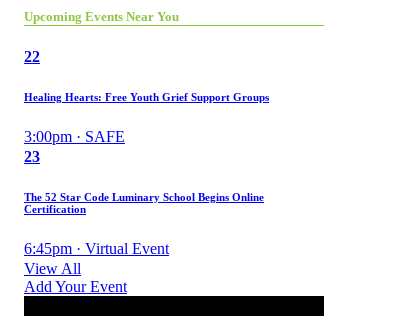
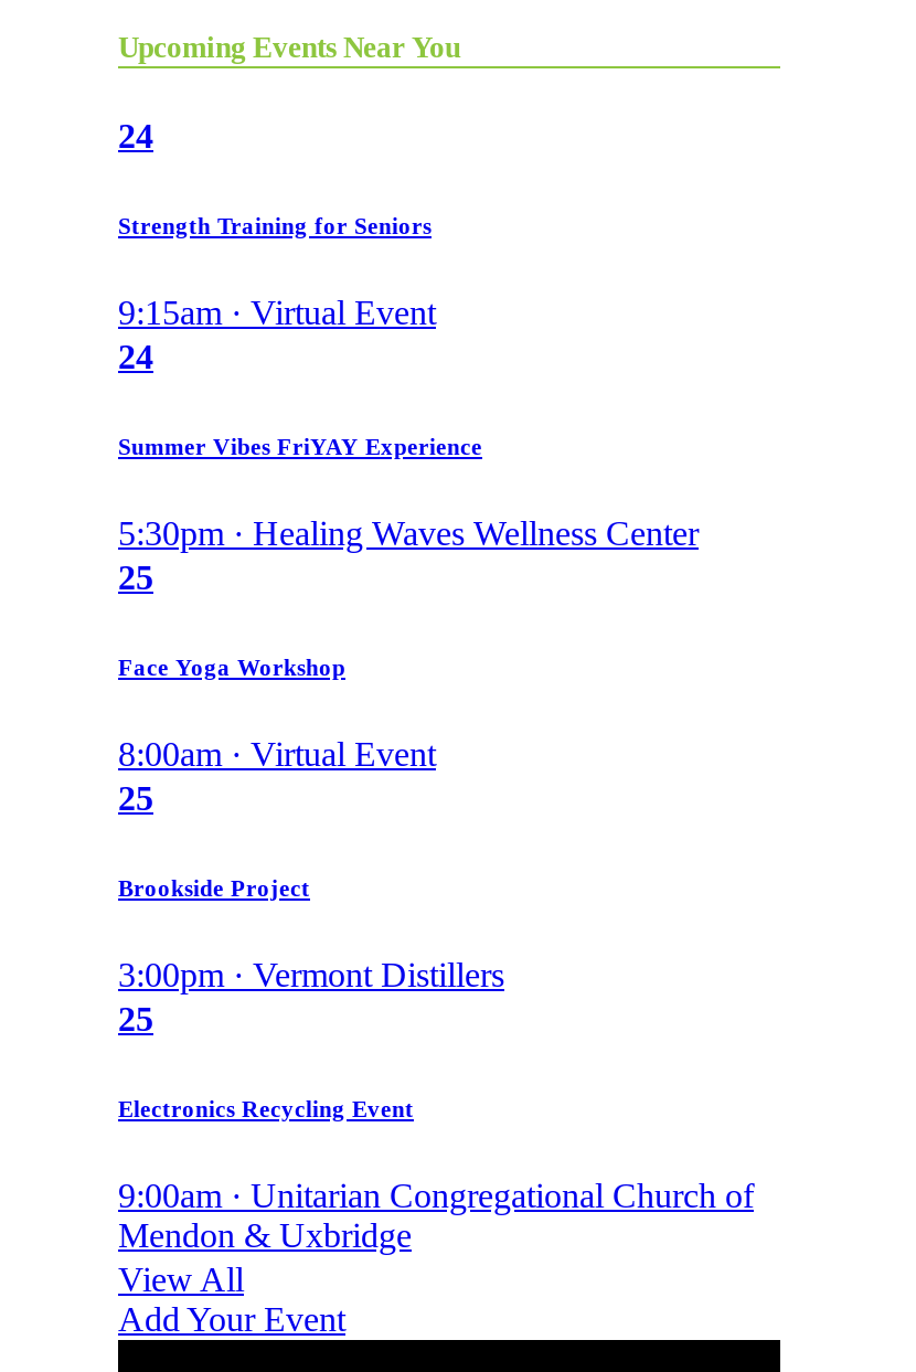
- 22
- Healing Hearts: Free Youth Grief Support Groups
- 3:00pm · SAFE
- 23
- The 52 Star Code Luminary School Begins Online
- Certification
- 6:45pm · Virtual Event
+ 24
+ Strength Training for Seniors
+ 9:15am · Virtual Event
+ 24
+ Summer Vibes FriYAY Experience
+ 5:30pm · Healing Waves Wellness Center
+ 25
+ Face Yoga Workshop
+ 8:00am · Virtual Event
+ 25
+ Brookside Project
+ 3:00pm · Vermont Distillers
+ 25
+ Electronics Recycling Event
+ 9:00am · Unitarian Congregational Church of
+ Mendon & Uxbridge
